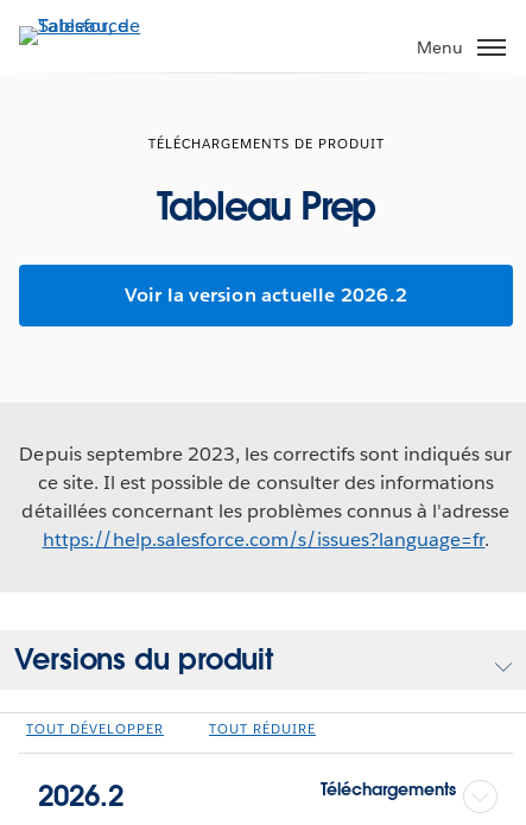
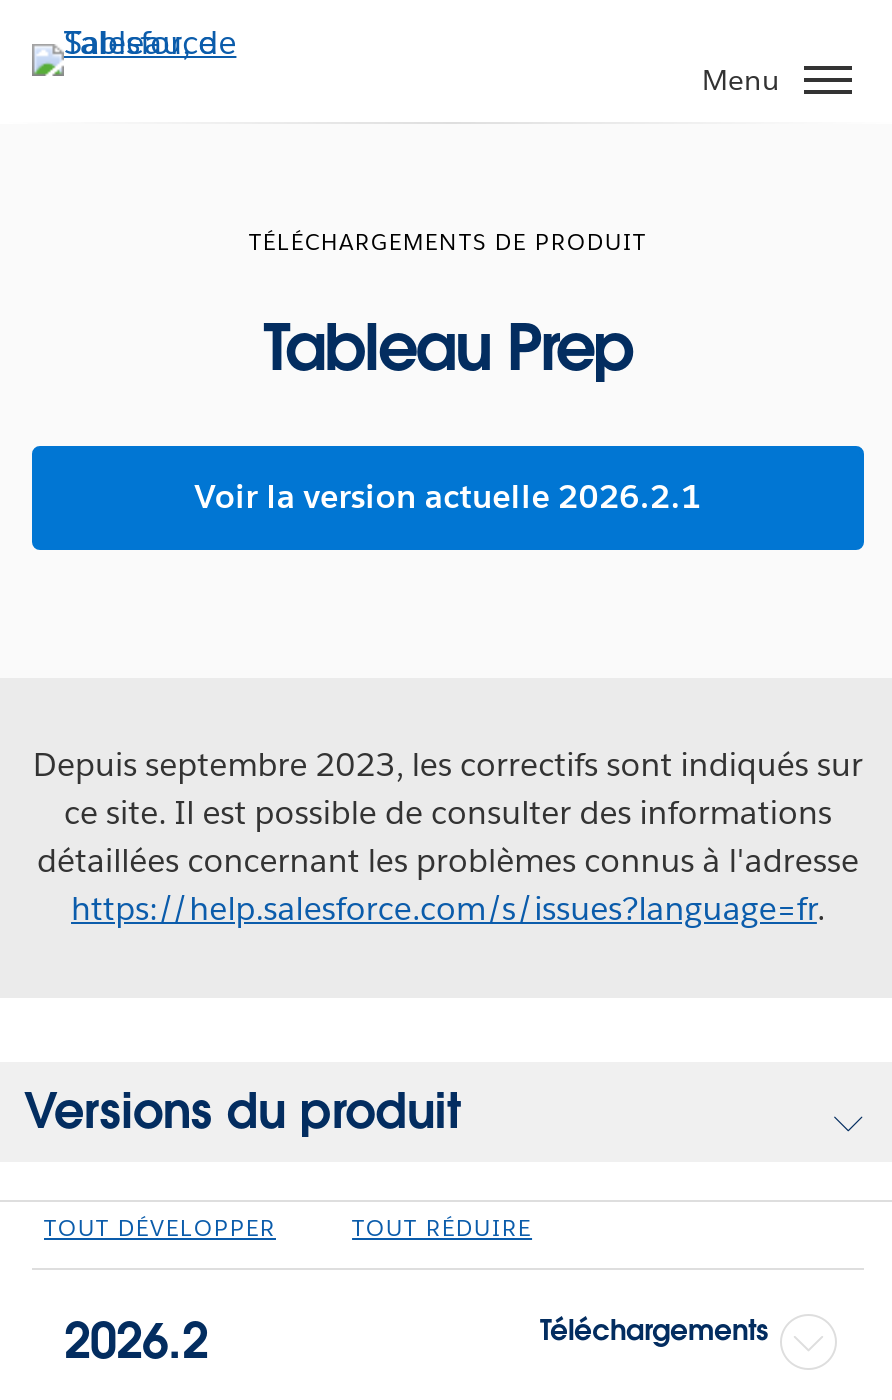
- Voir la version actuelle 2026.2
+ Voir la version actuelle 2026.2.1
